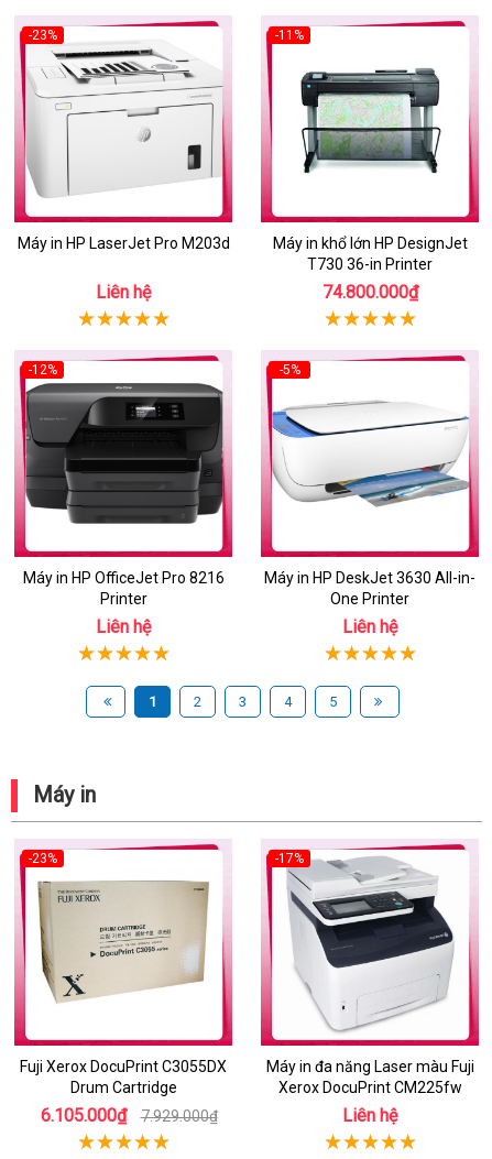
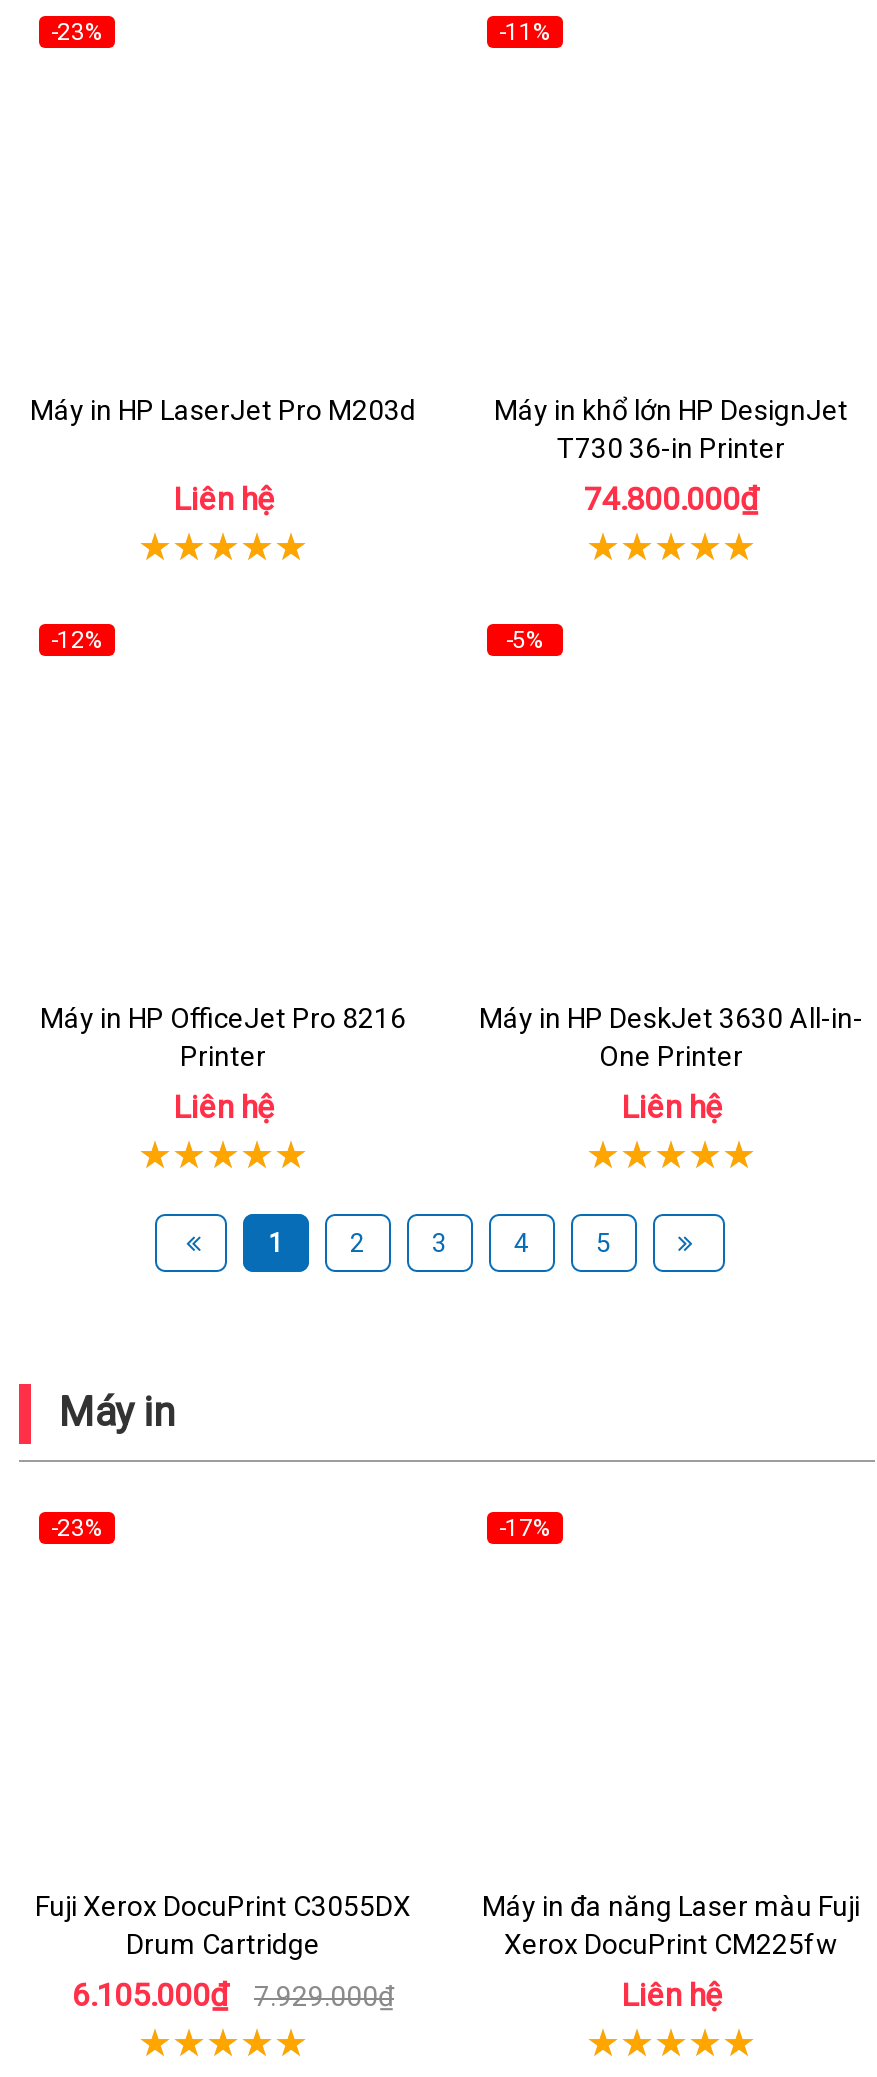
- [image]

- [image]

- [image]

- [image]

- [image]

- [image]
